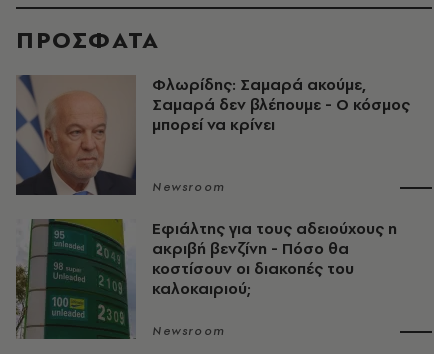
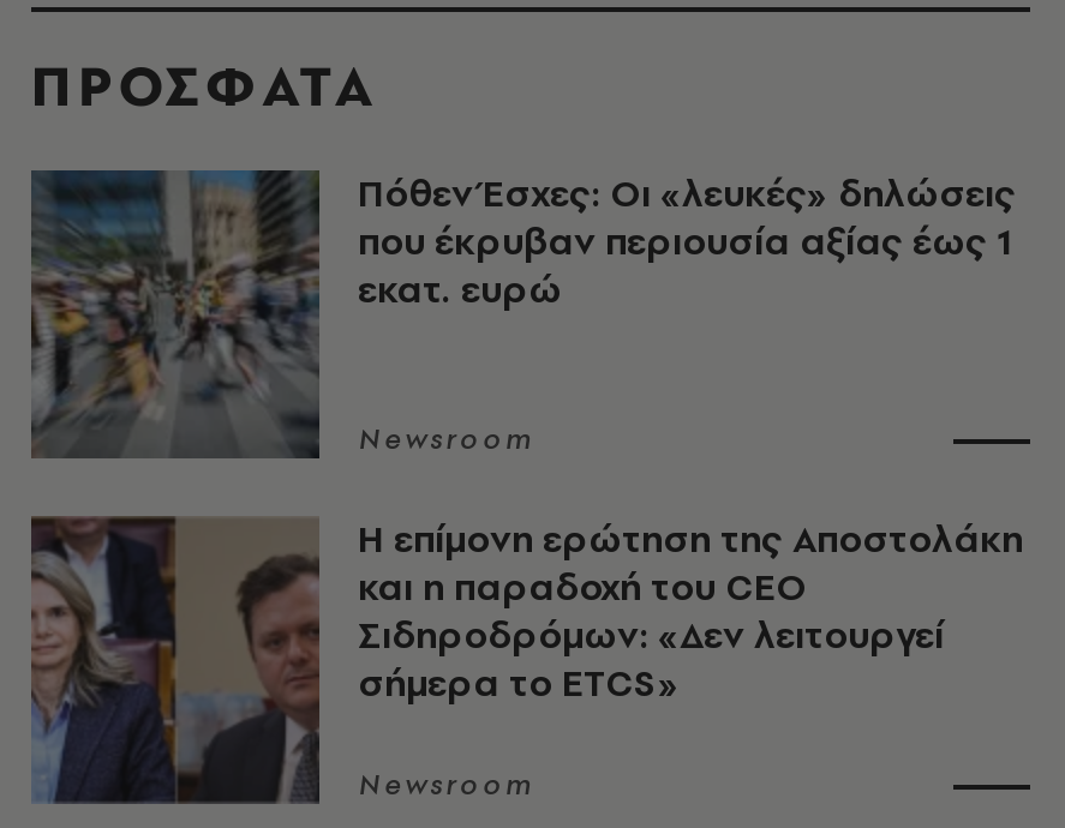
- [image]
- Φλωρίδης: Σαμαρά ακούμε,
- Σαμαρά δεν βλέπουμε - Ο κόσμος
- μπορεί να κρίνει
+ [image]
+ Πόθεν Έσχες: Οι «λευκές» δηλώσεις
+ που έκρυβαν περιουσία αξίας έως 1
+ εκατ. ευρώ

- [image]
- Εφιάλτης για τους αδειούχους η
- ακριβή βενζίνη - Πόσο θα
- κοστίσουν οι διακοπές του
- καλοκαιριού;
+ [image]
+ Η επίμονη ερώτηση της Αποστολάκη
+ και η παραδοχή του CEO
+ Σιδηροδρόμων: «Δεν λειτουργεί
+ σήμερα το ETCS»
